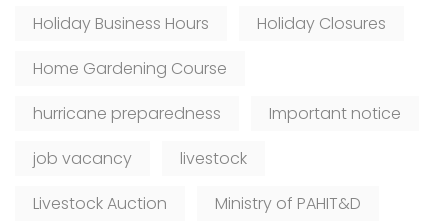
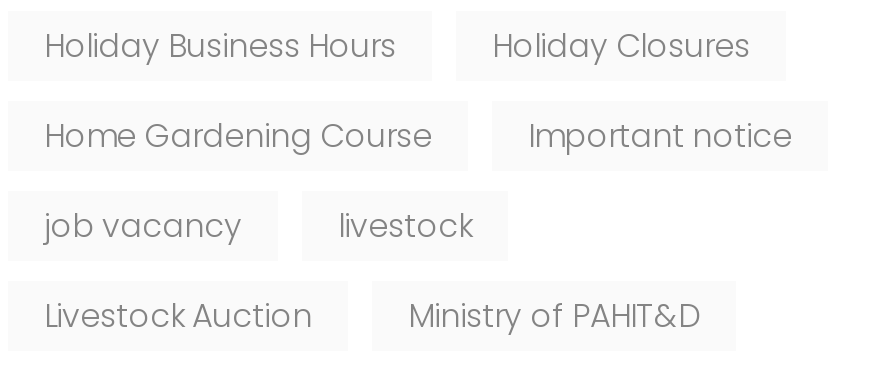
- hurricane preparedness
